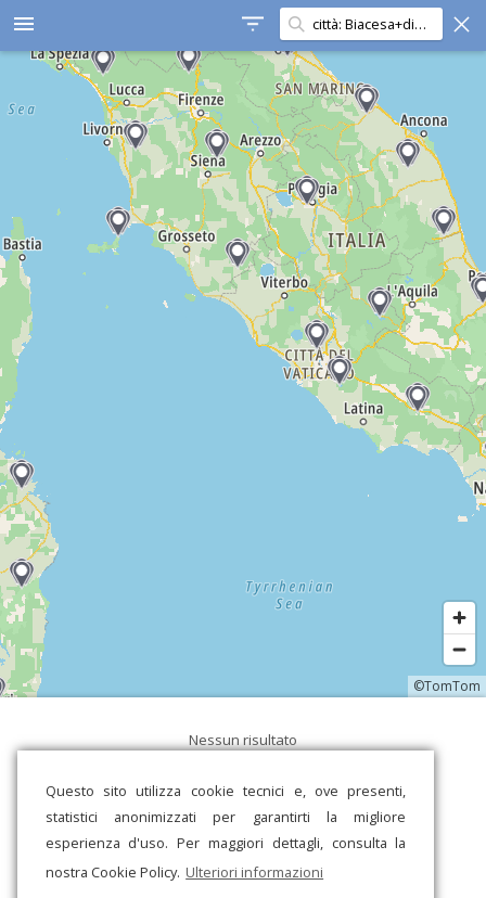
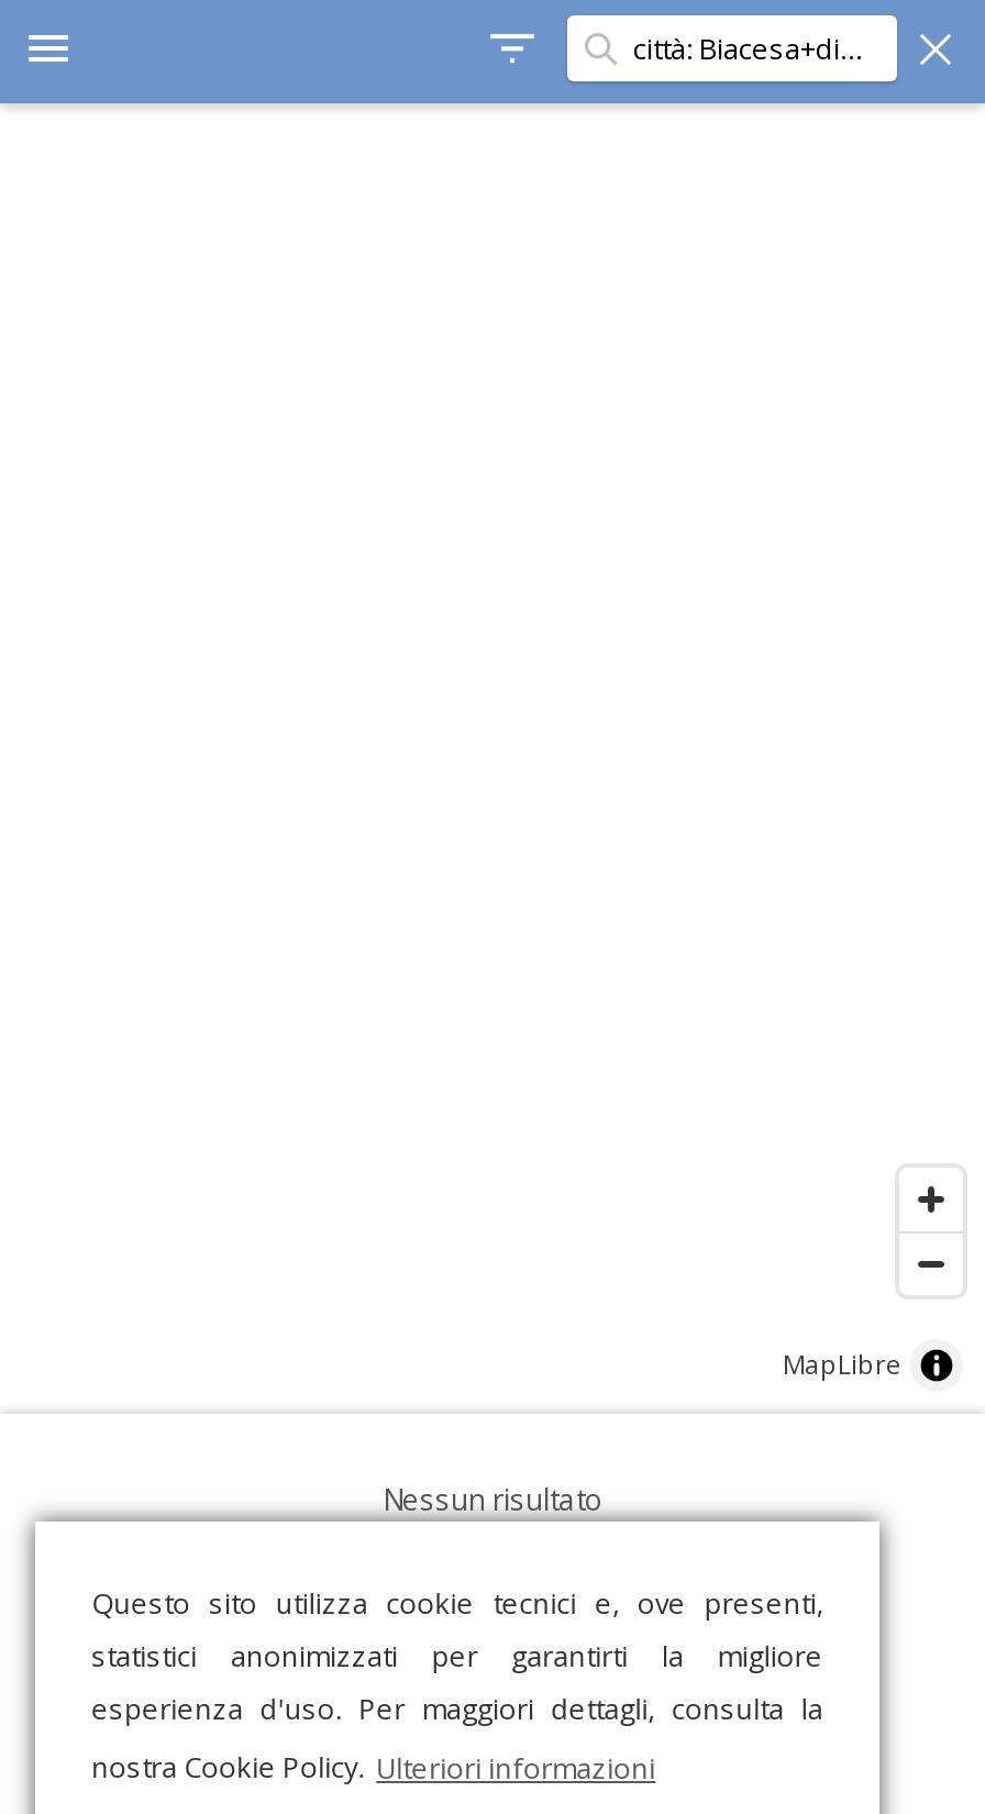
- [image]

- ©TomTom
+ MapLibre
